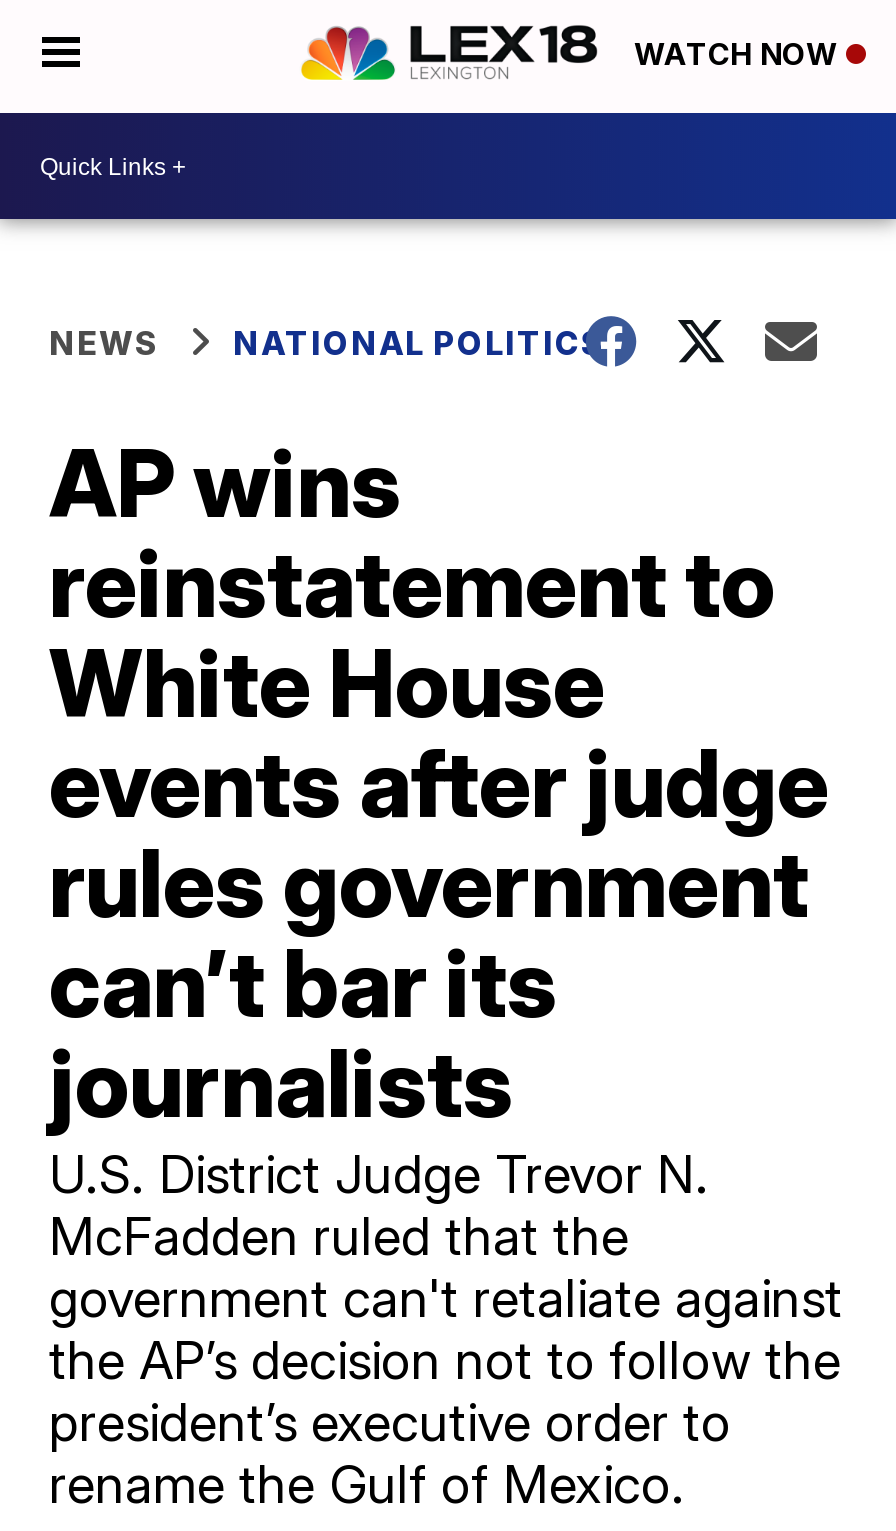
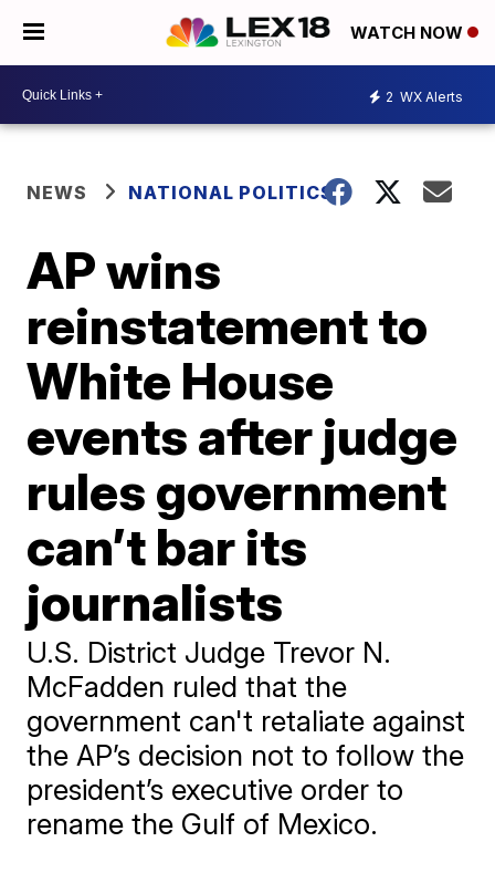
+ 2 WX Alerts
